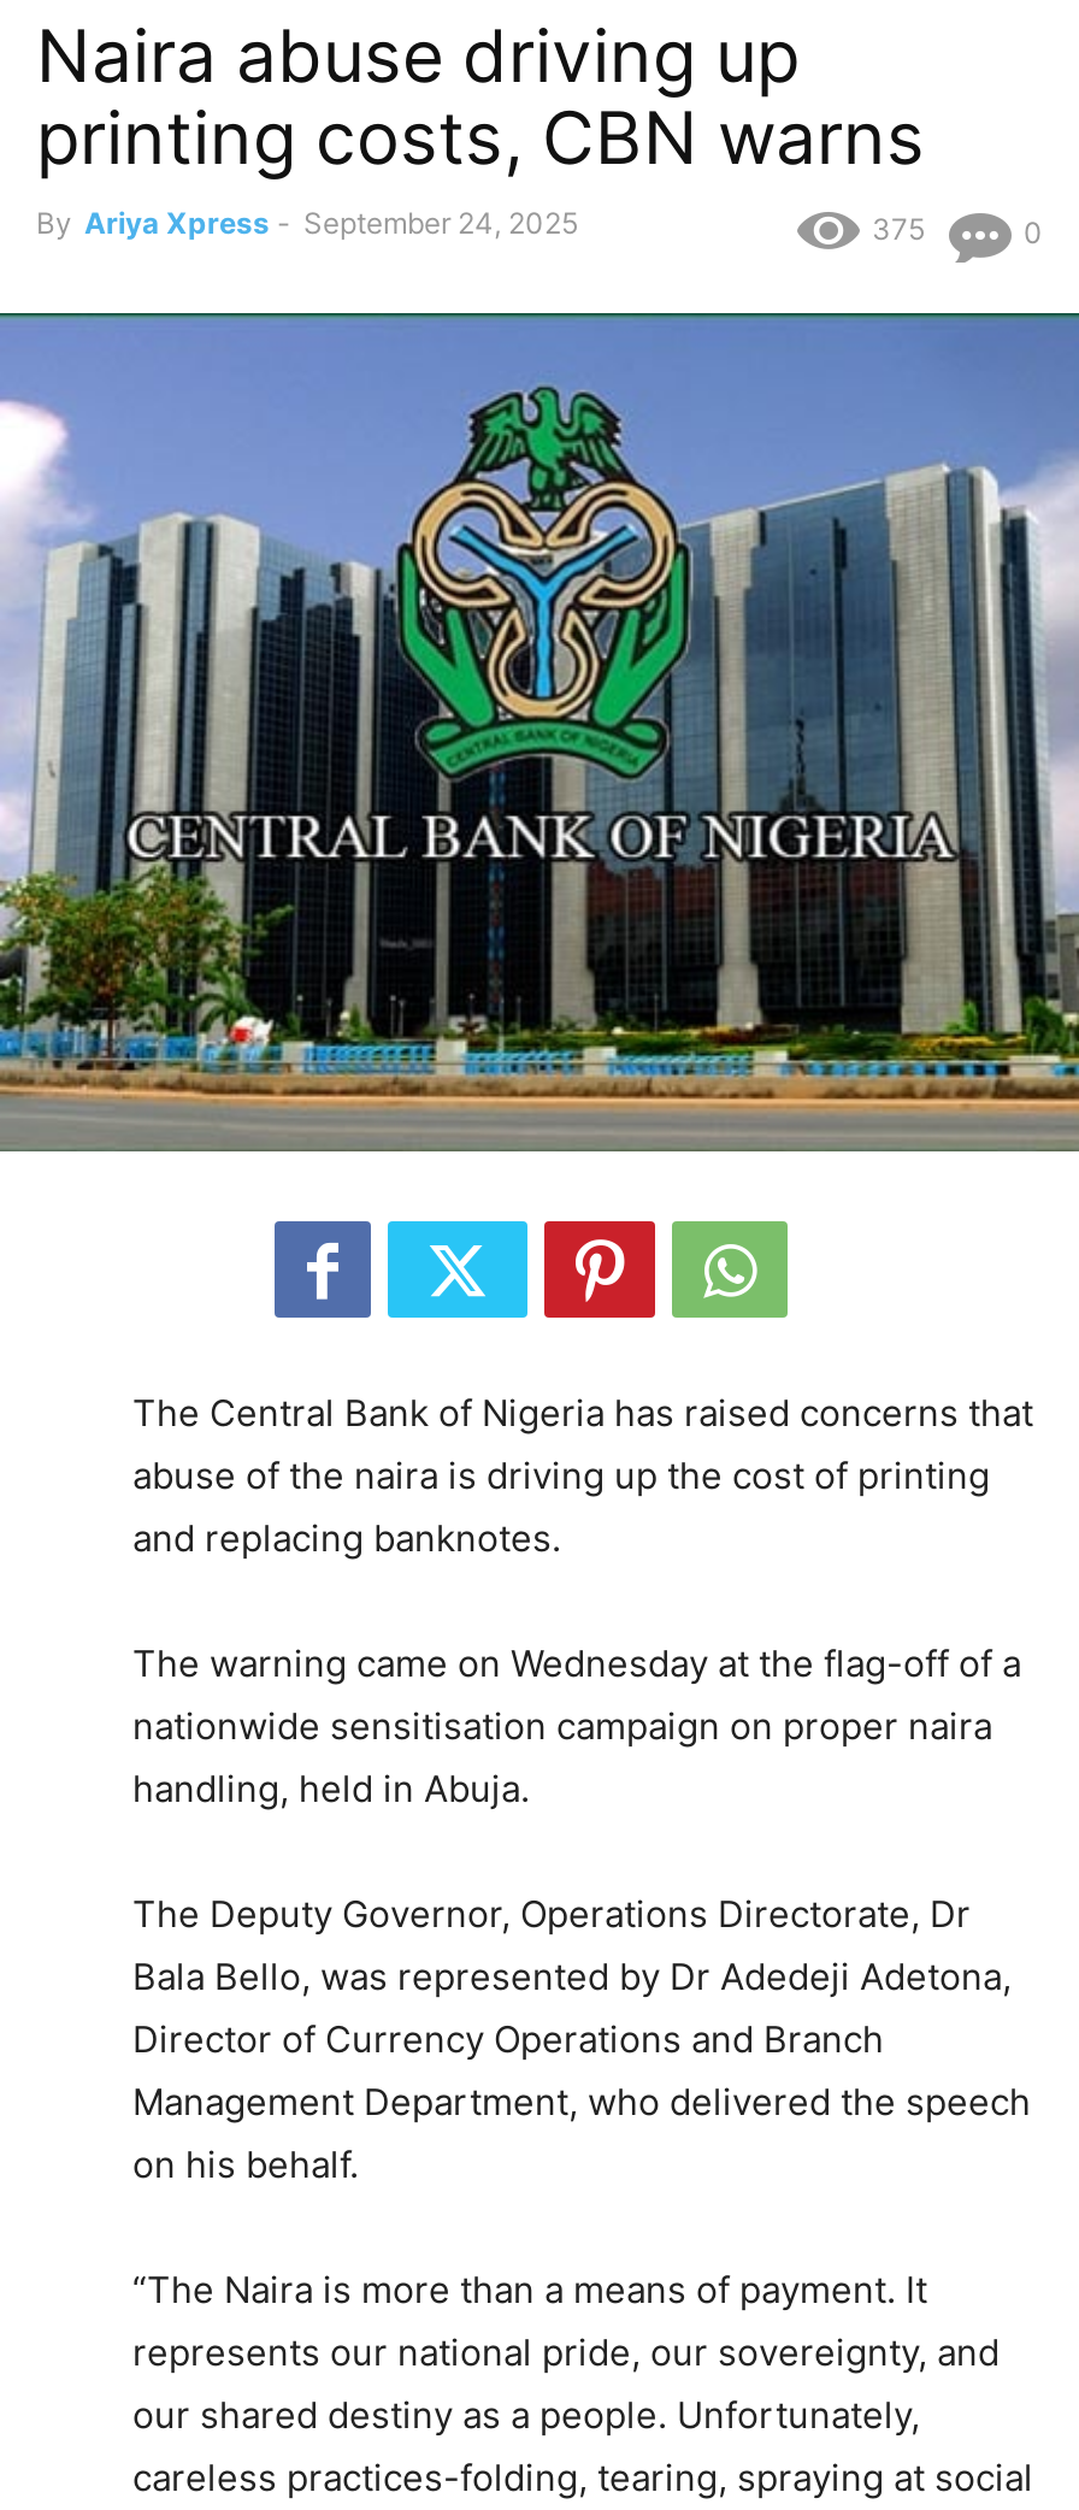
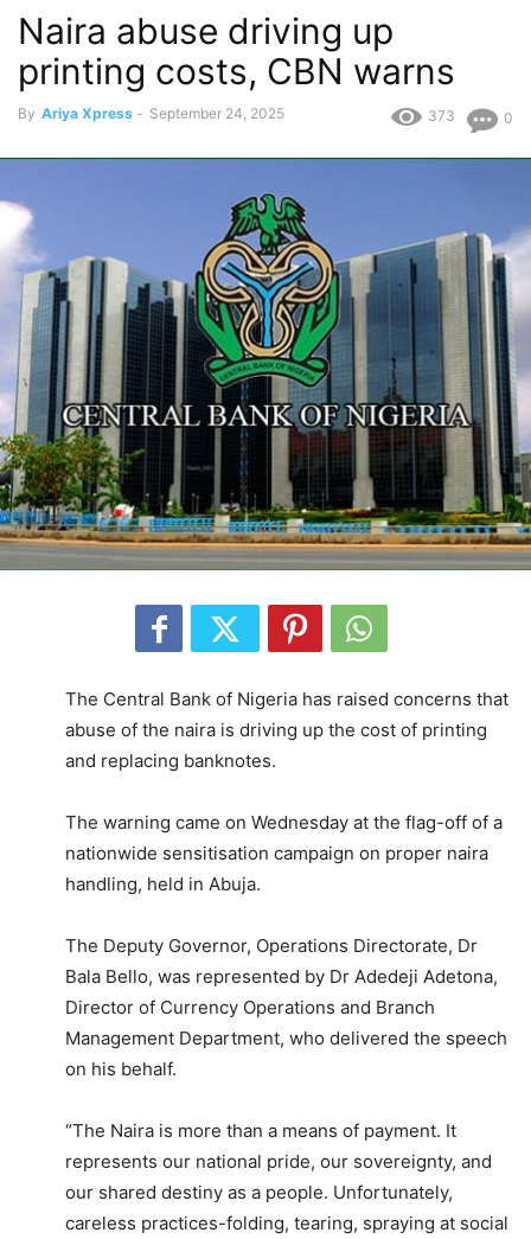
- 375
+ 373
